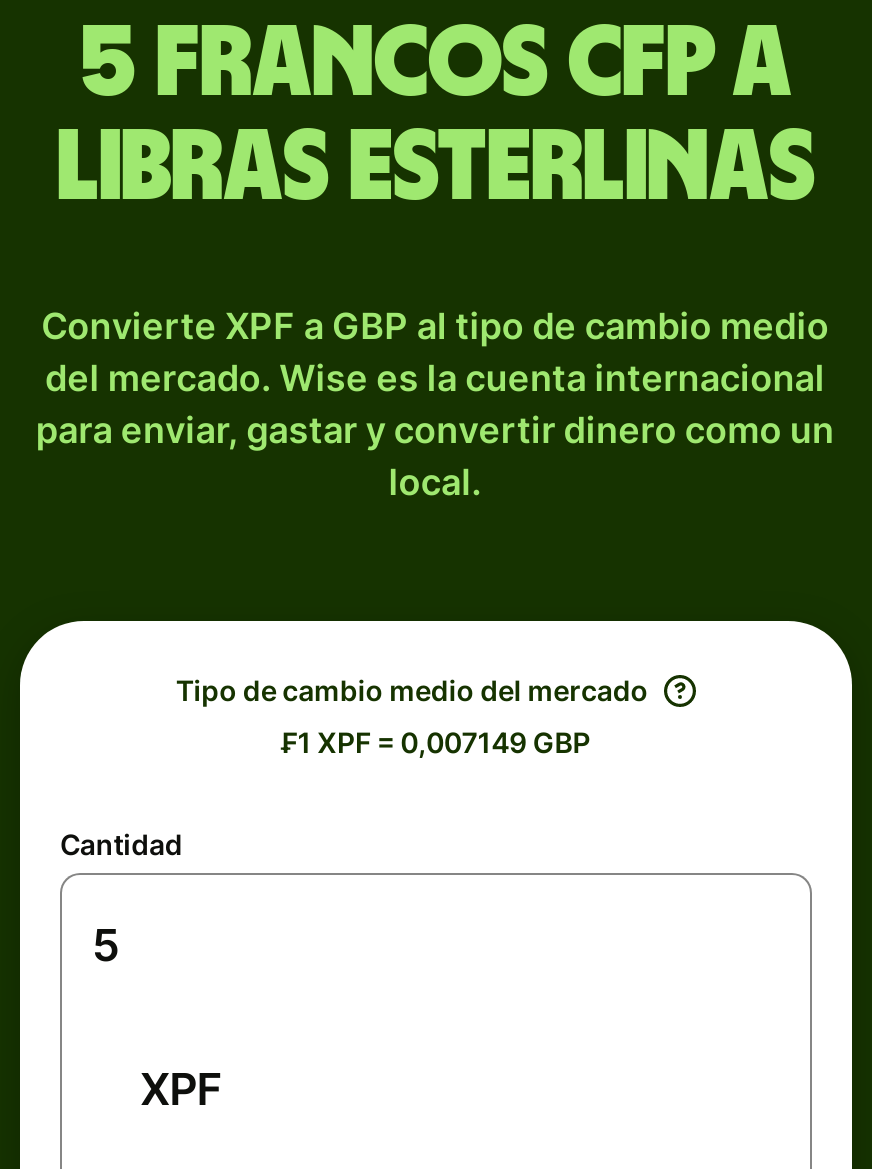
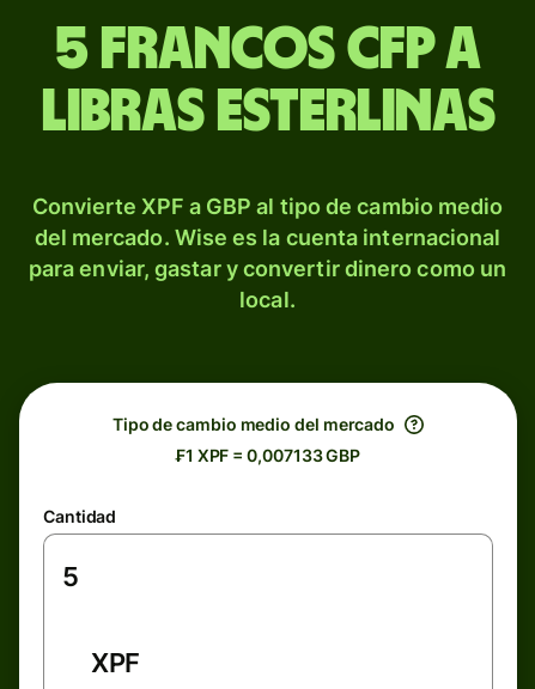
- ₣1 XPF = 0,007149 GBP
+ ₣1 XPF = 0,007133 GBP
